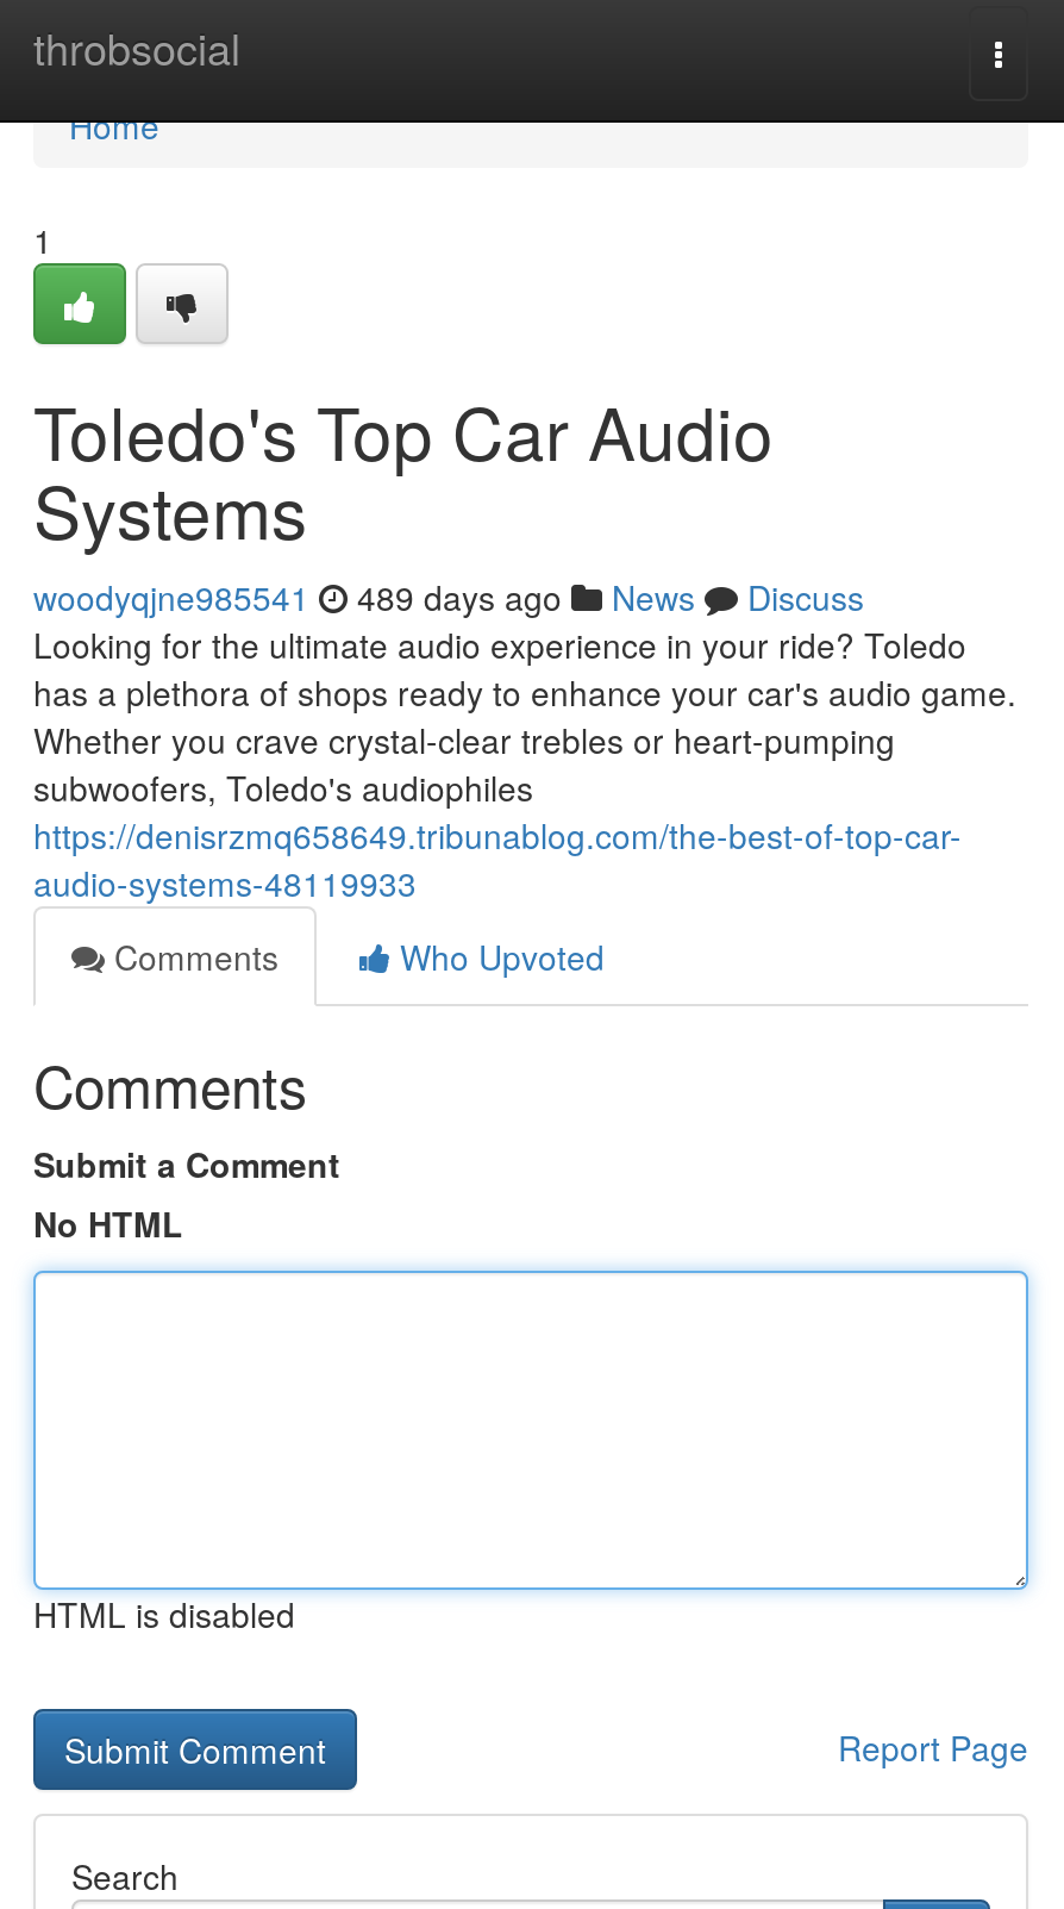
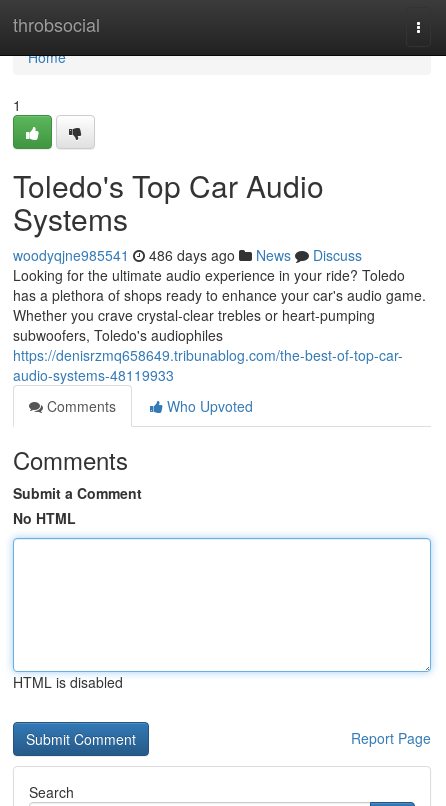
- woodyqjne985541 489 days ago News Discuss
+ woodyqjne985541 486 days ago News Discuss
